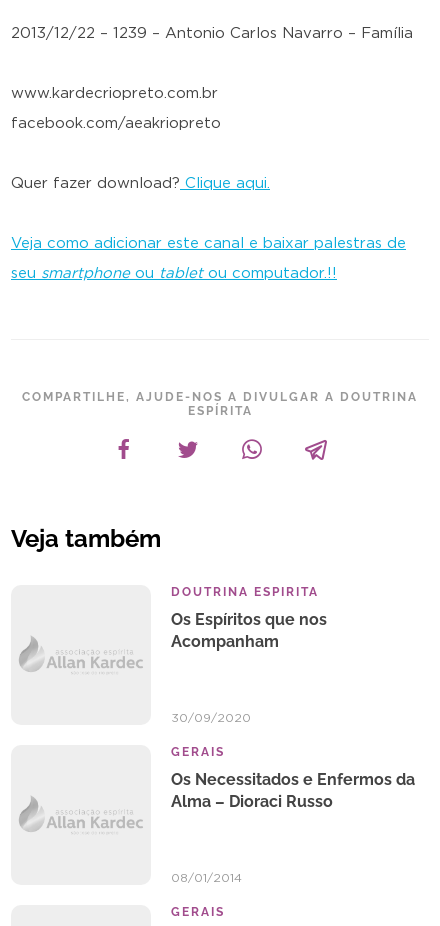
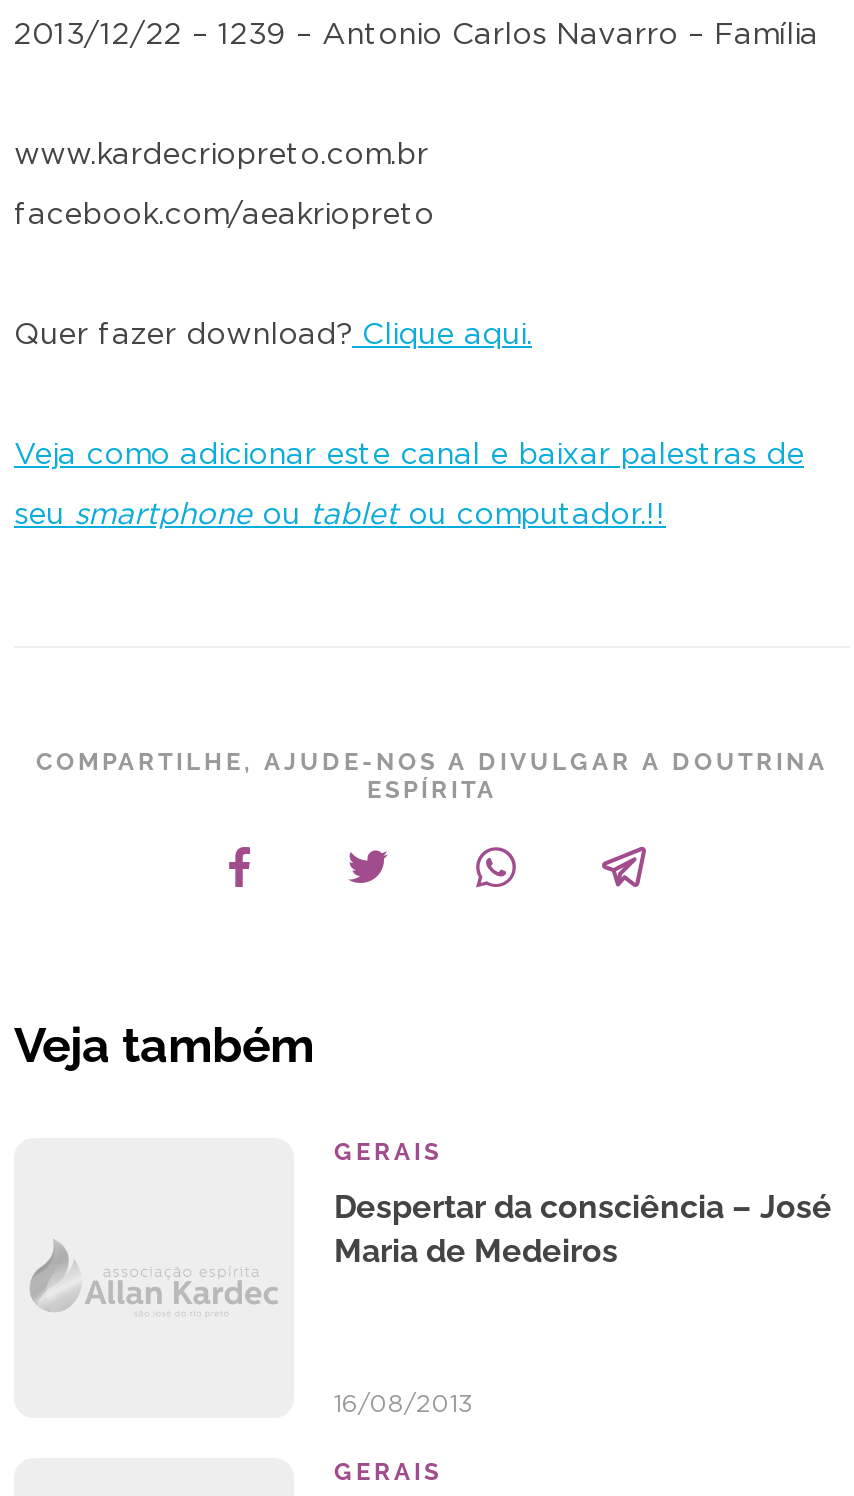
- DOUTRINA ESPIRITA
- Os Espíritos que nos
- Acompanham

- 30/09/2020

- Os Necessitados e Enfermos da
- Alma – Dioraci Russo
+ Despertar da consciência – José
+ Maria de Medeiros

- 08/01/2014
+ 16/08/2013
